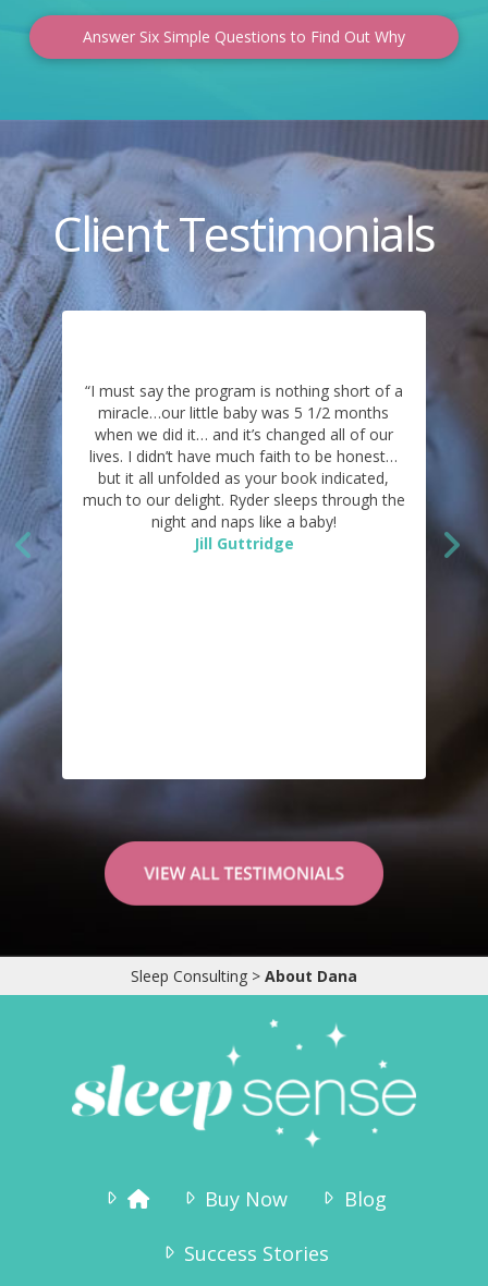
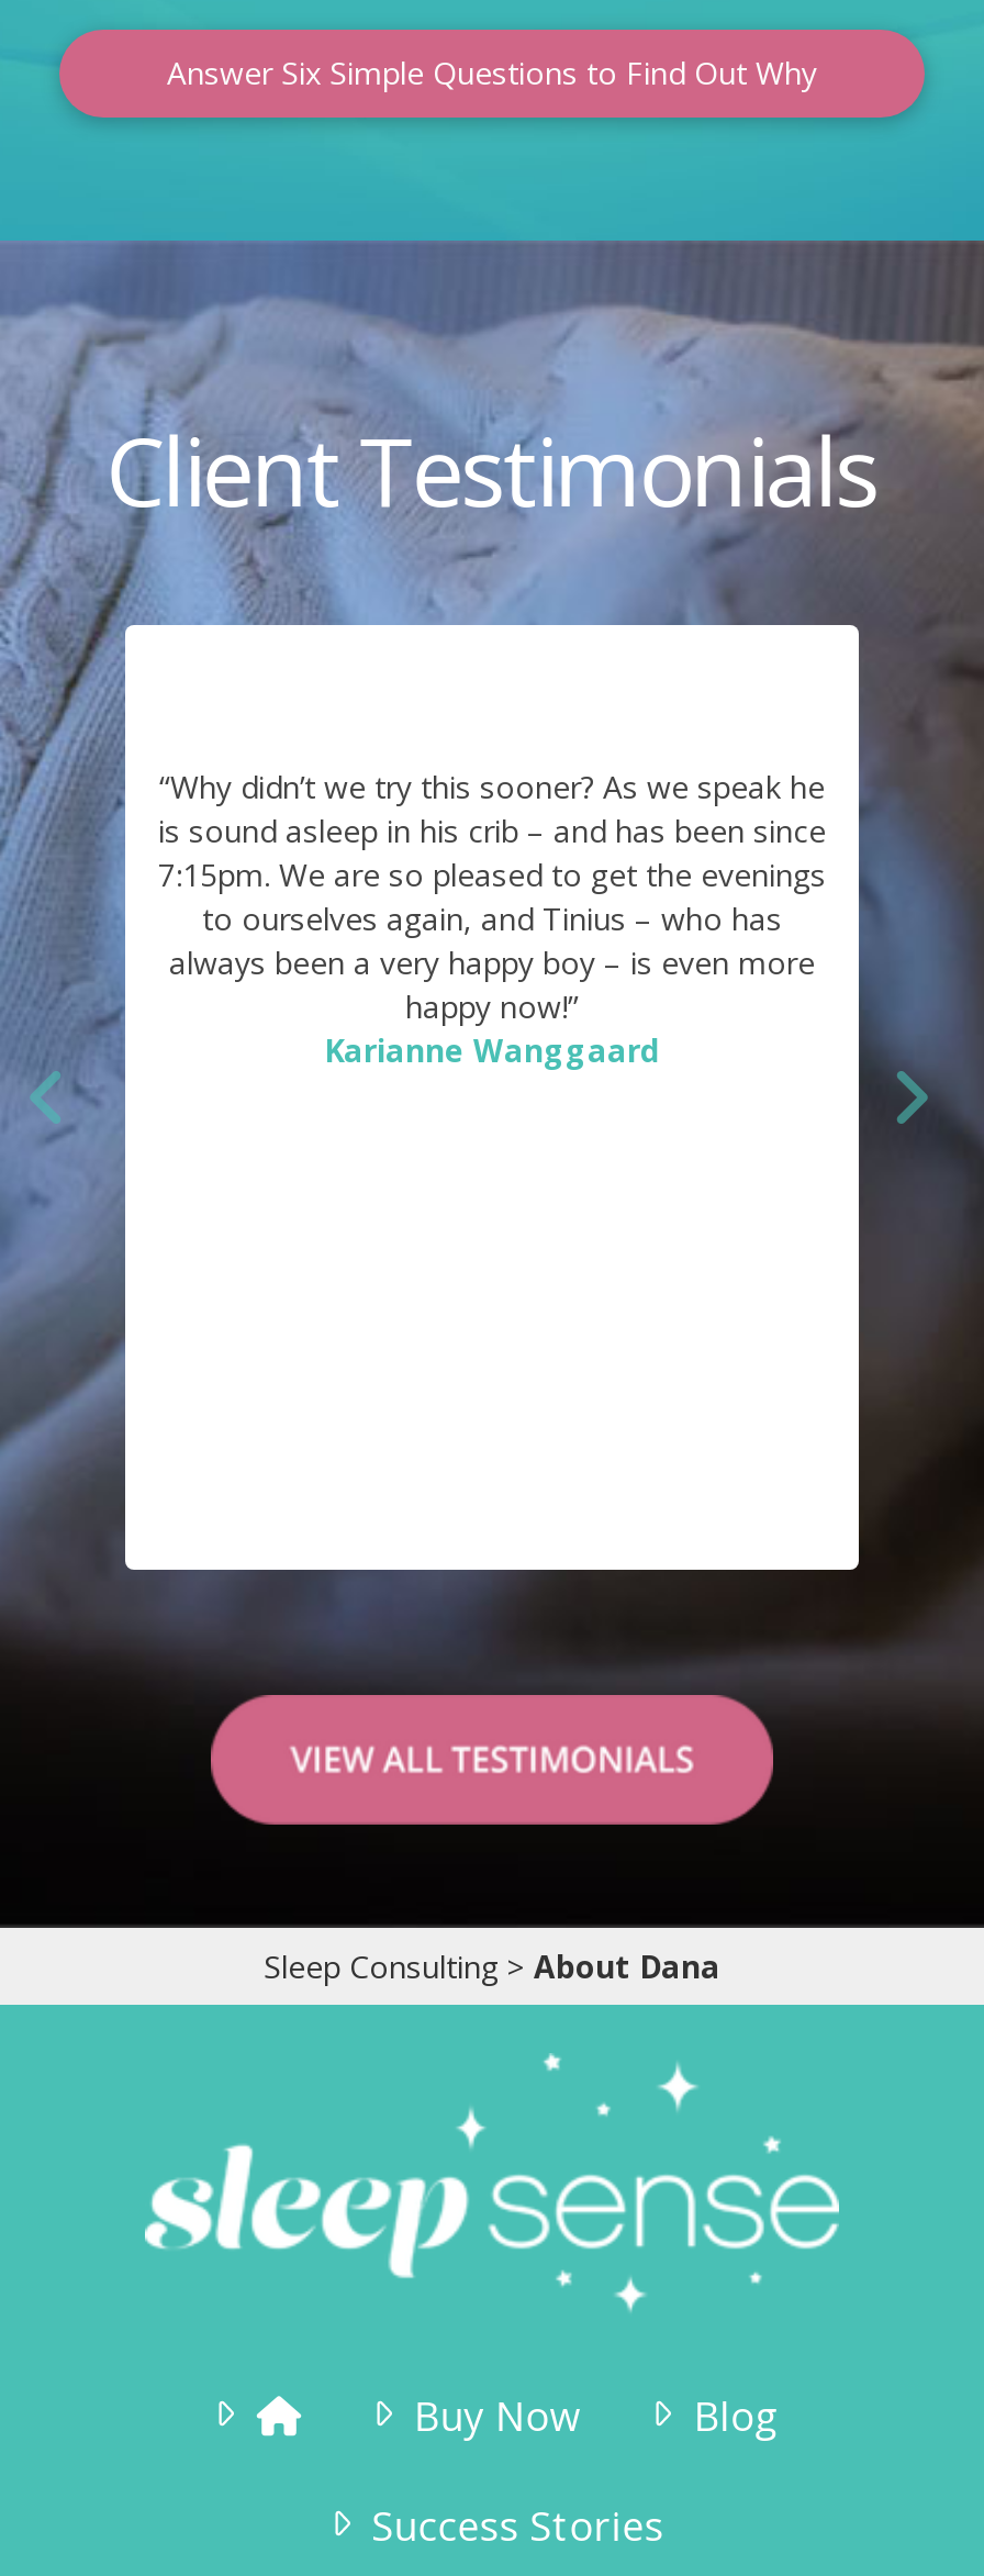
- “I must say the program is nothing short of a
- miracle…our little baby was 5 1/2 months
- when we did it… and it’s changed all of our
- lives. I didn’t have much faith to be honest…
- but it all unfolded as your book indicated,
- much to our delight. Ryder sleeps through the
- night and naps like a baby!
- Jill Guttridge
+ “Why didn’t we try this sooner? As we speak he
+ is sound asleep in his crib – and has been since
+ 7:15pm. We are so pleased to get the evenings
+ to ourselves again, and Tinius – who has
+ always been a very happy boy – is even more
+ happy now!”
+ Karianne Wanggaard
